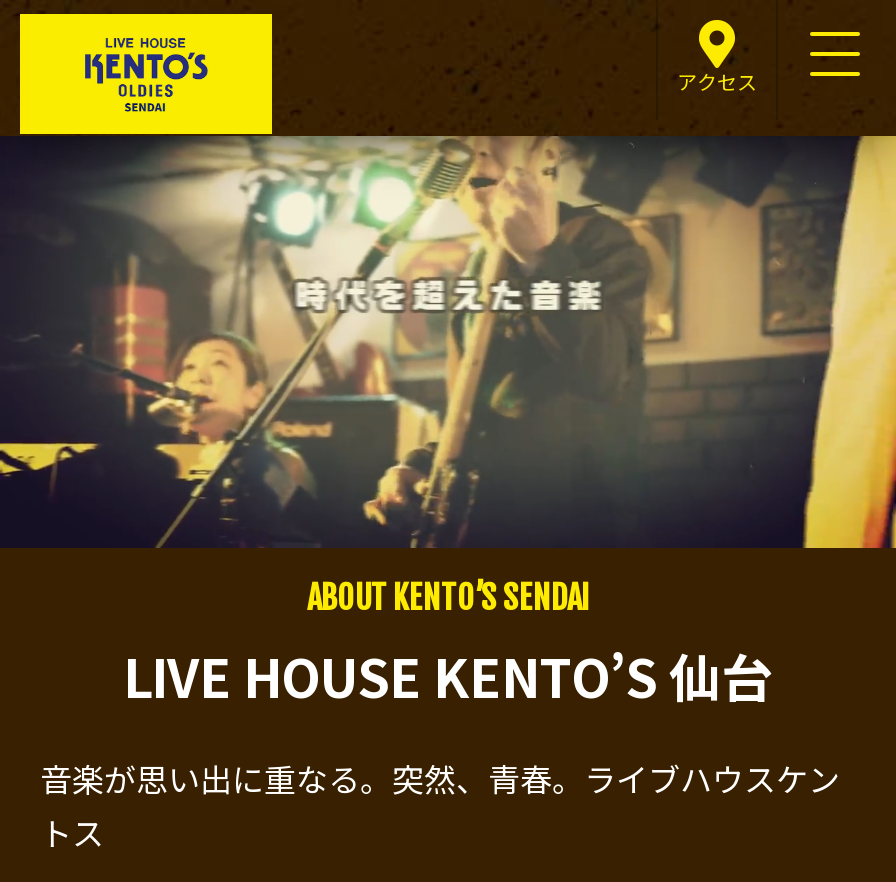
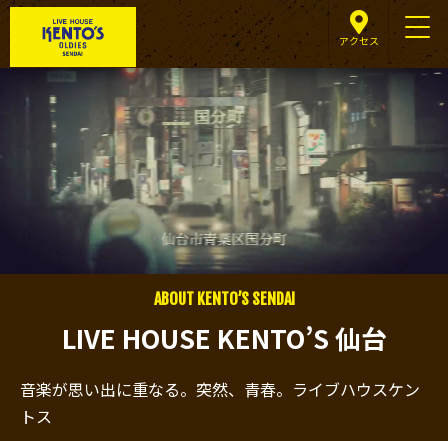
- [image]
+ [image]
